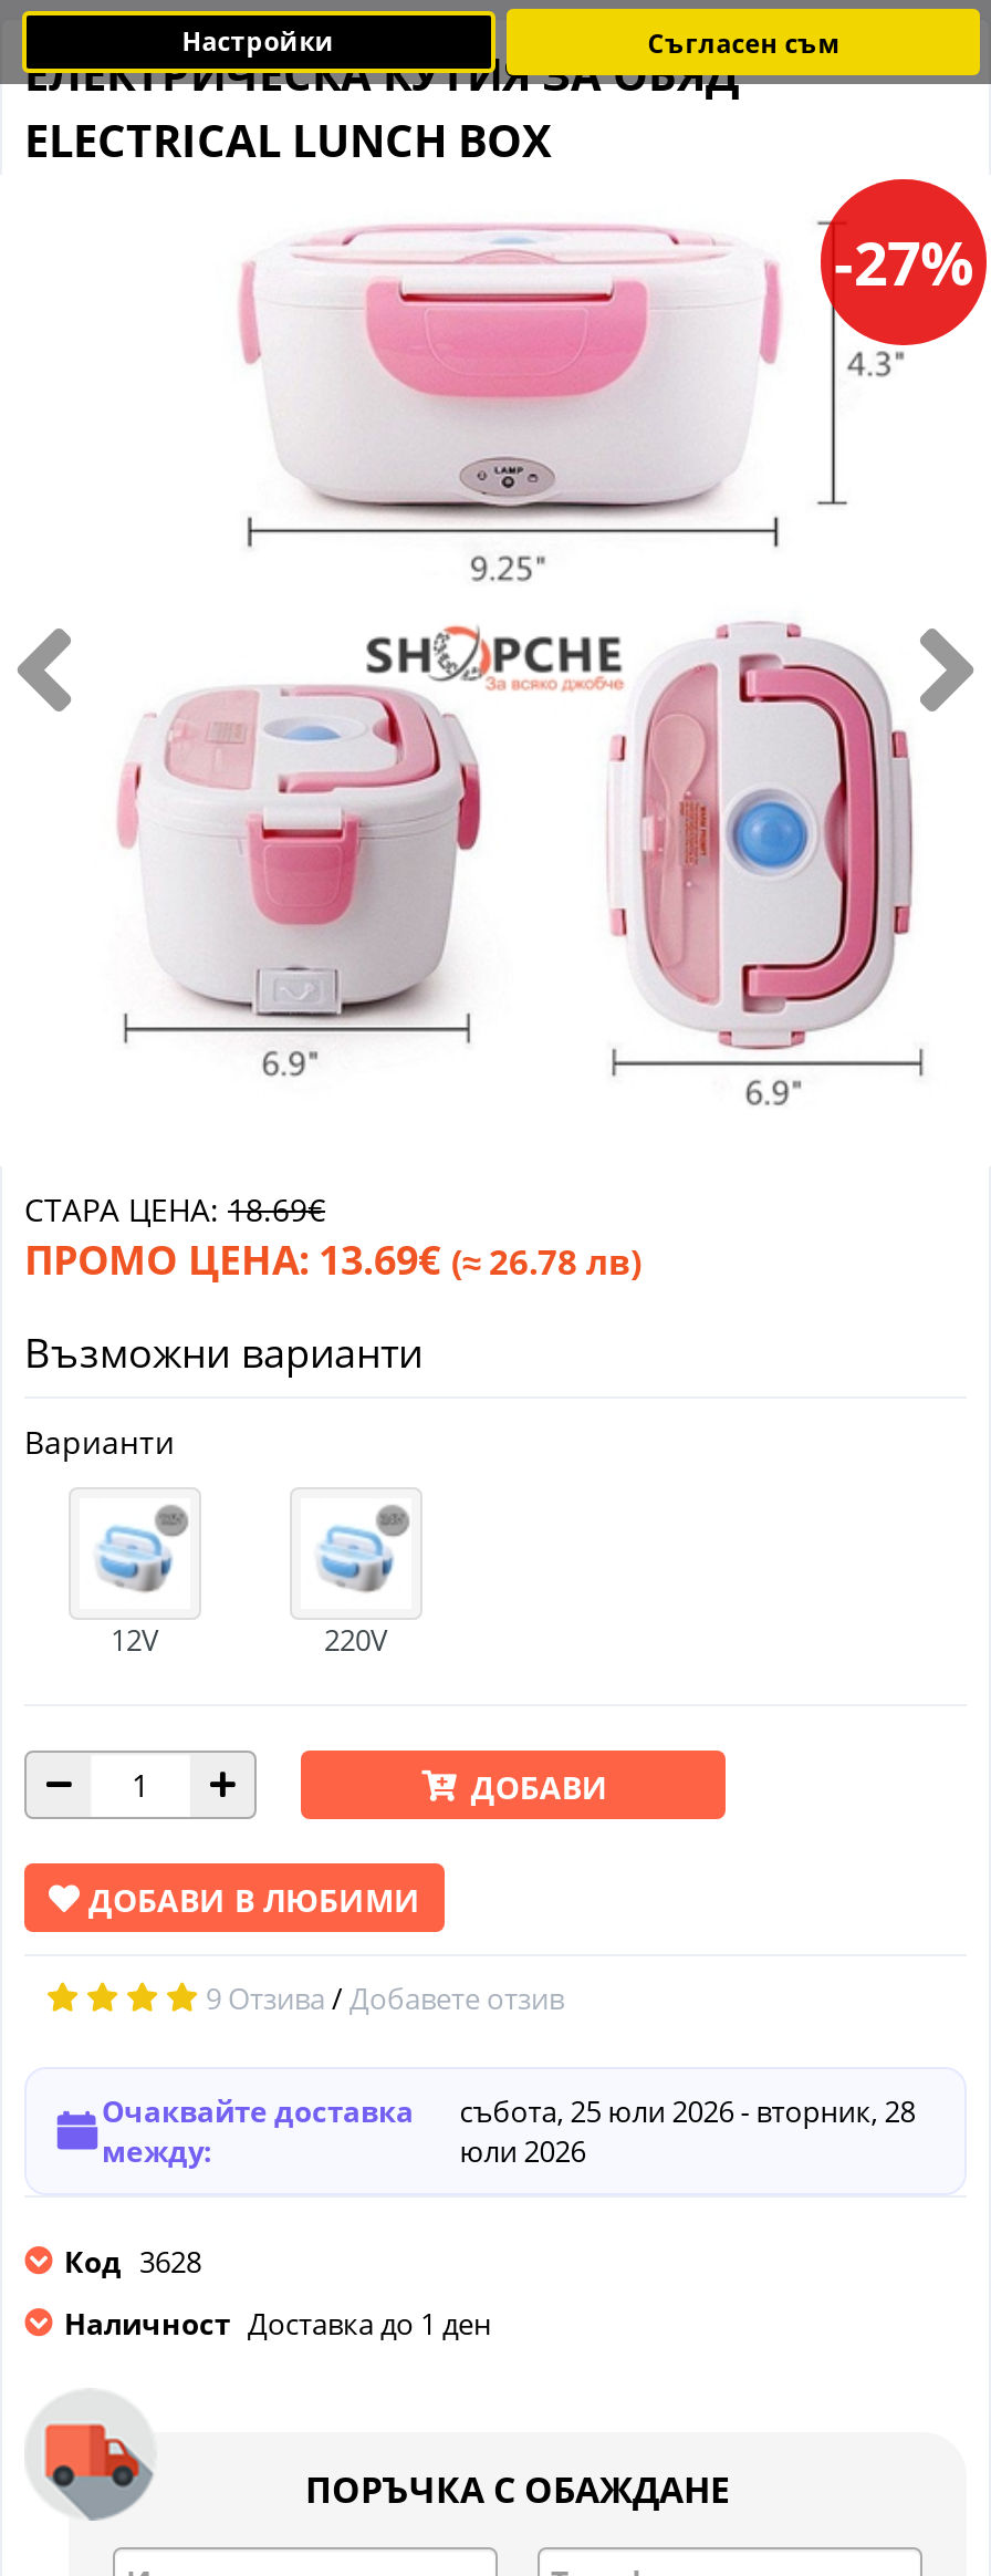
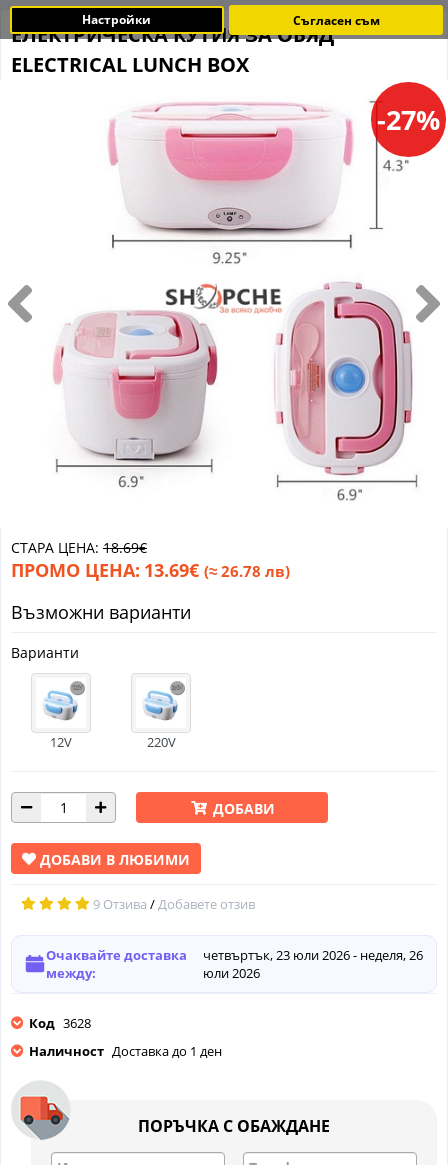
- събота, 25 юли 2026 - вторник, 28
+ четвъртък, 23 юли 2026 - неделя, 26
